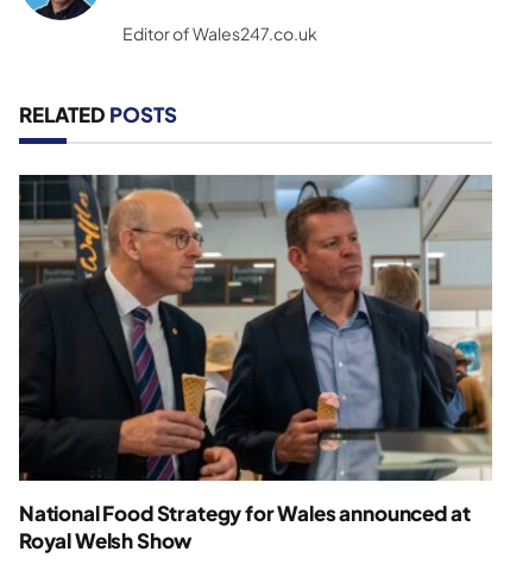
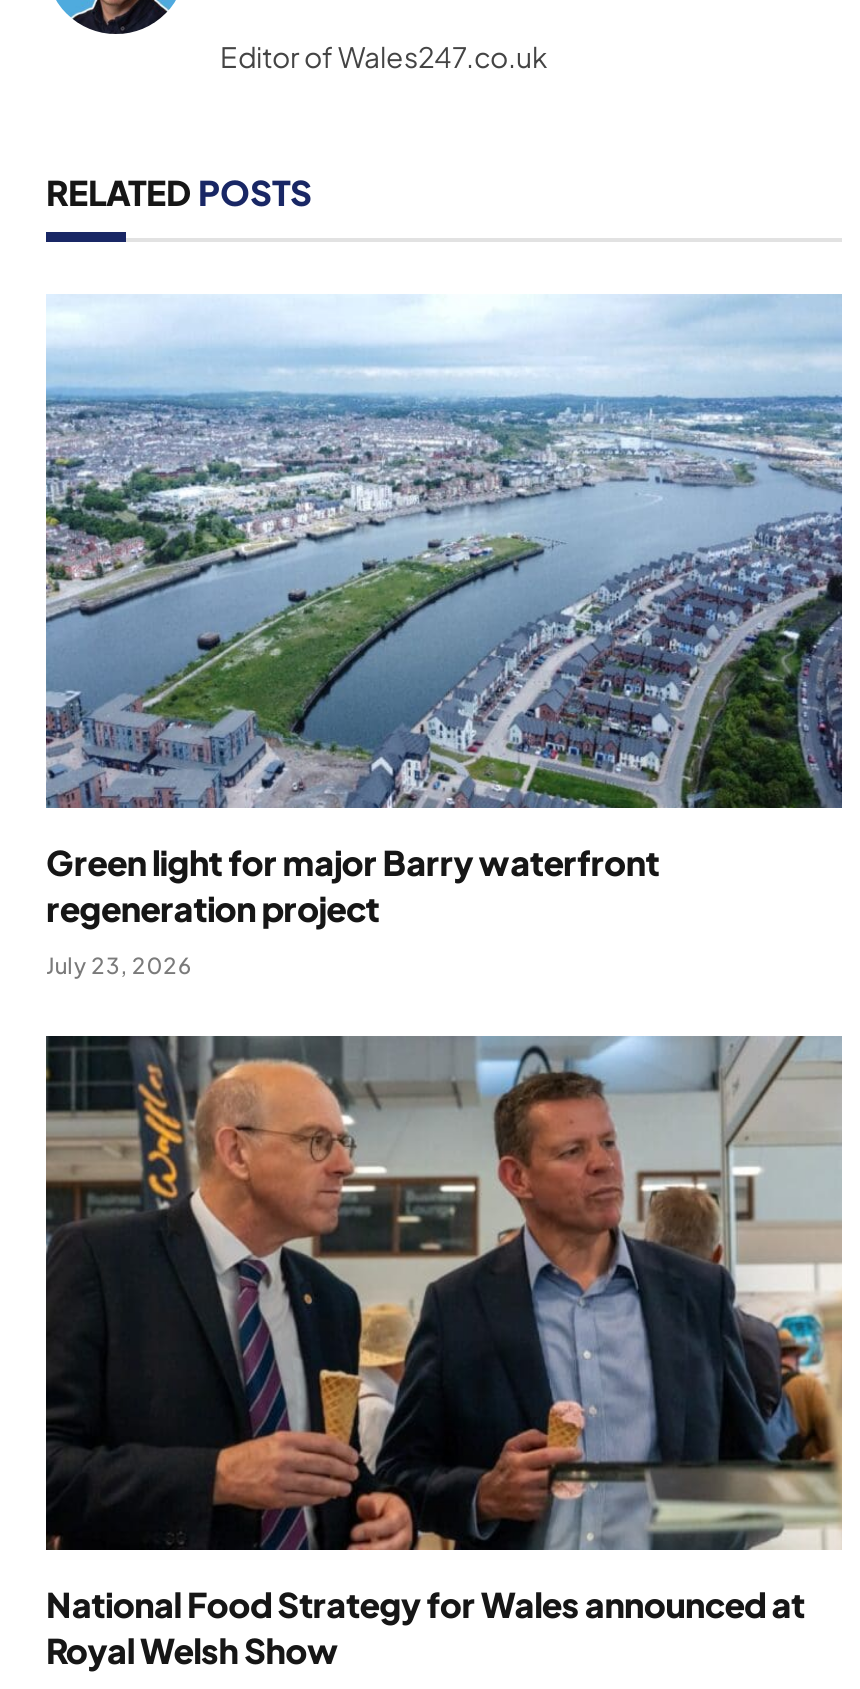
+ [image]
+ Green light for major Barry waterfront
+ regeneration project
+ July 23, 2026
